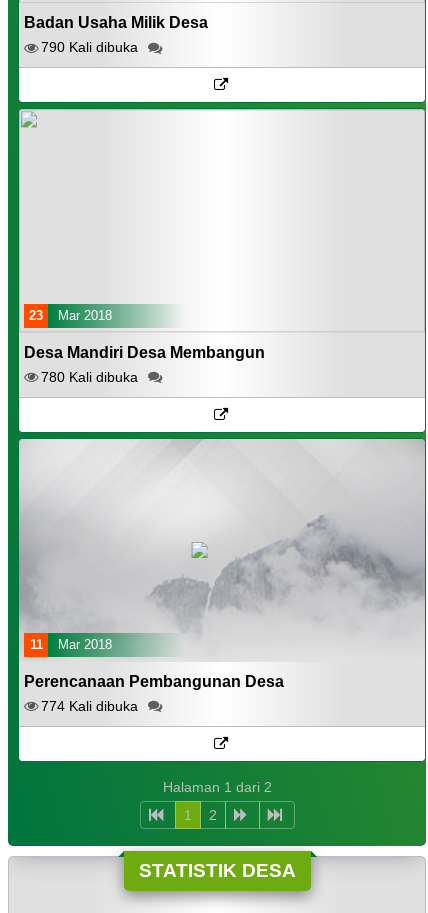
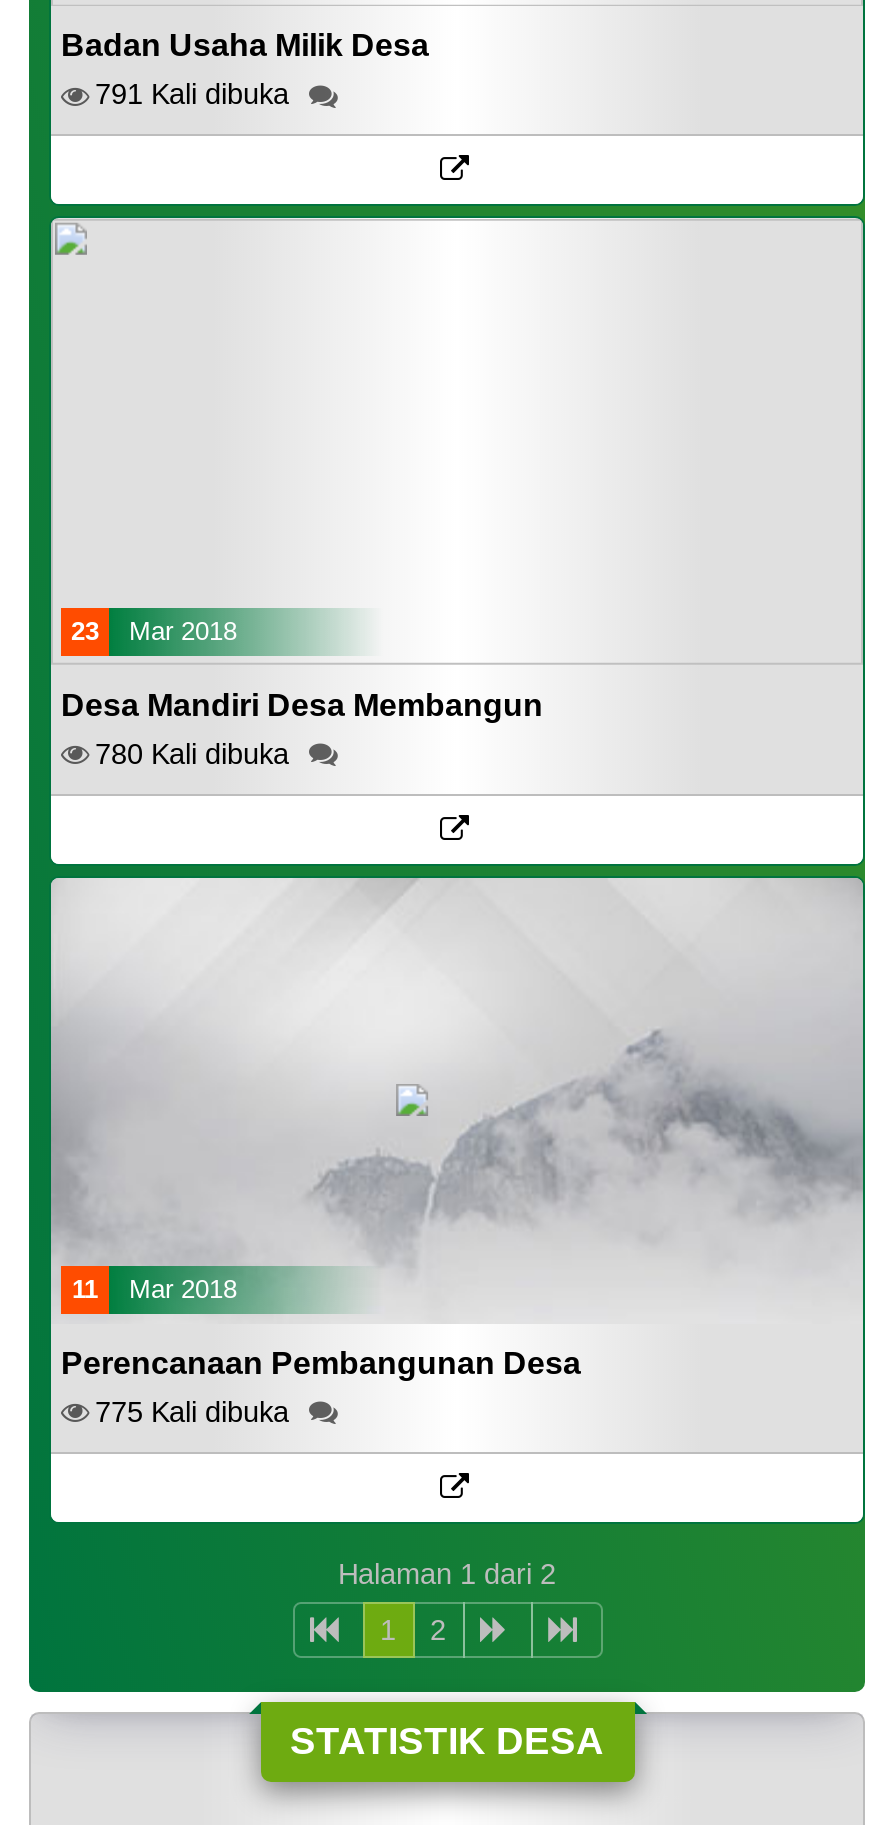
- 790 Kali dibuka
+ 791 Kali dibuka

- 774 Kali dibuka
+ 775 Kali dibuka
